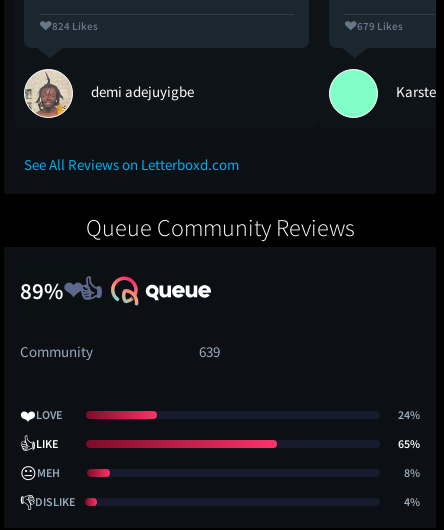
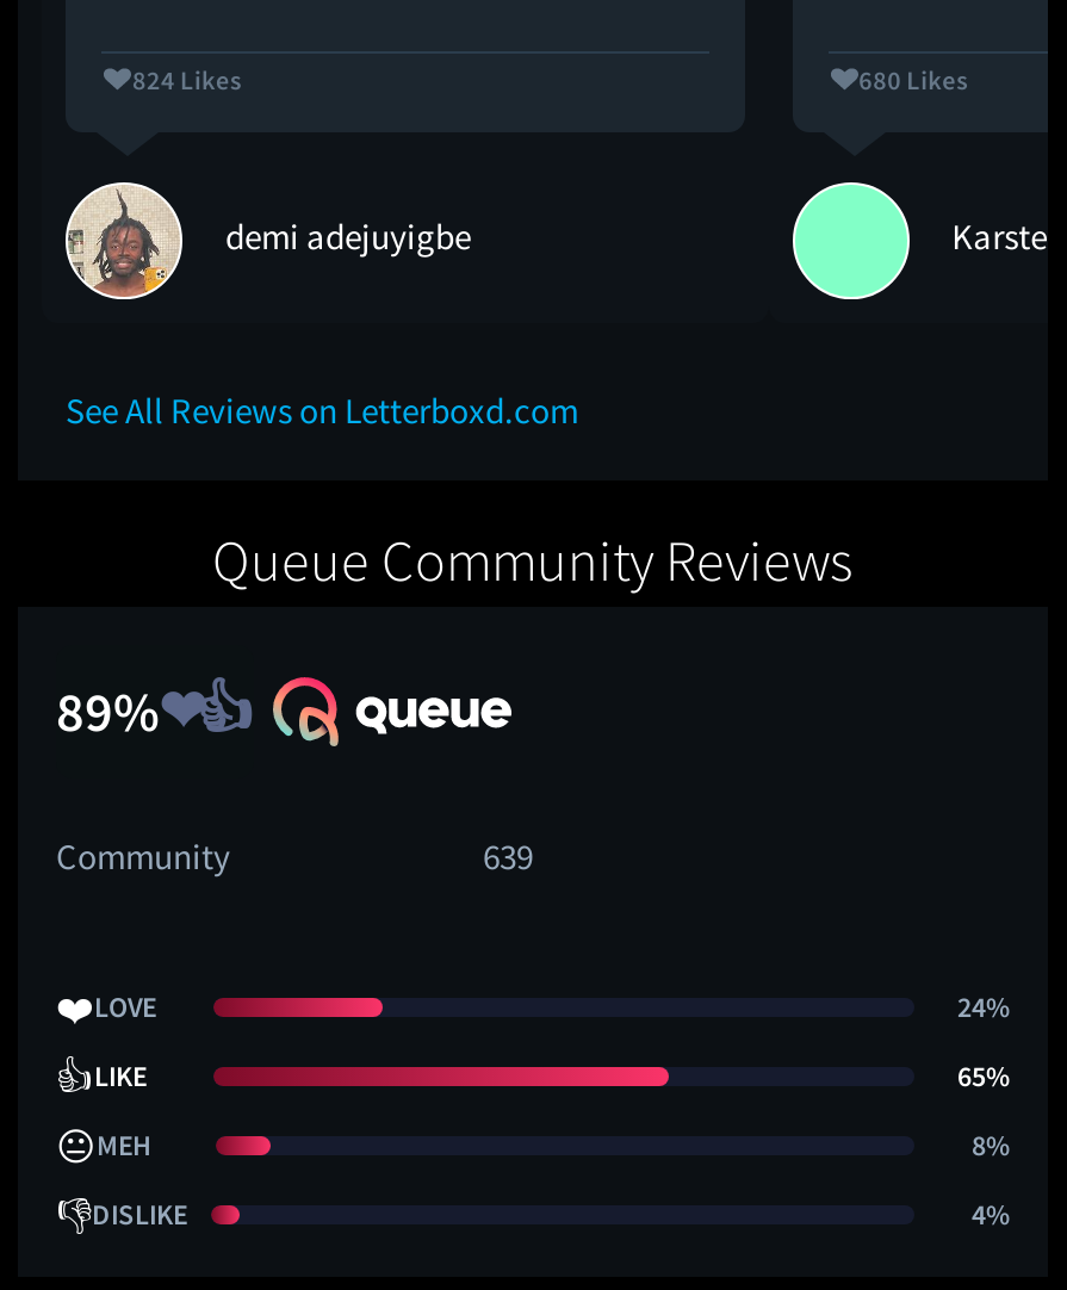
- 679 Likes
+ 680 Likes
